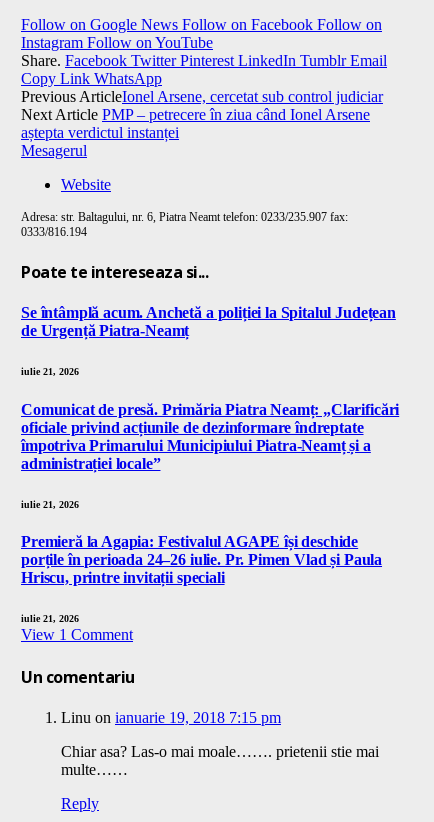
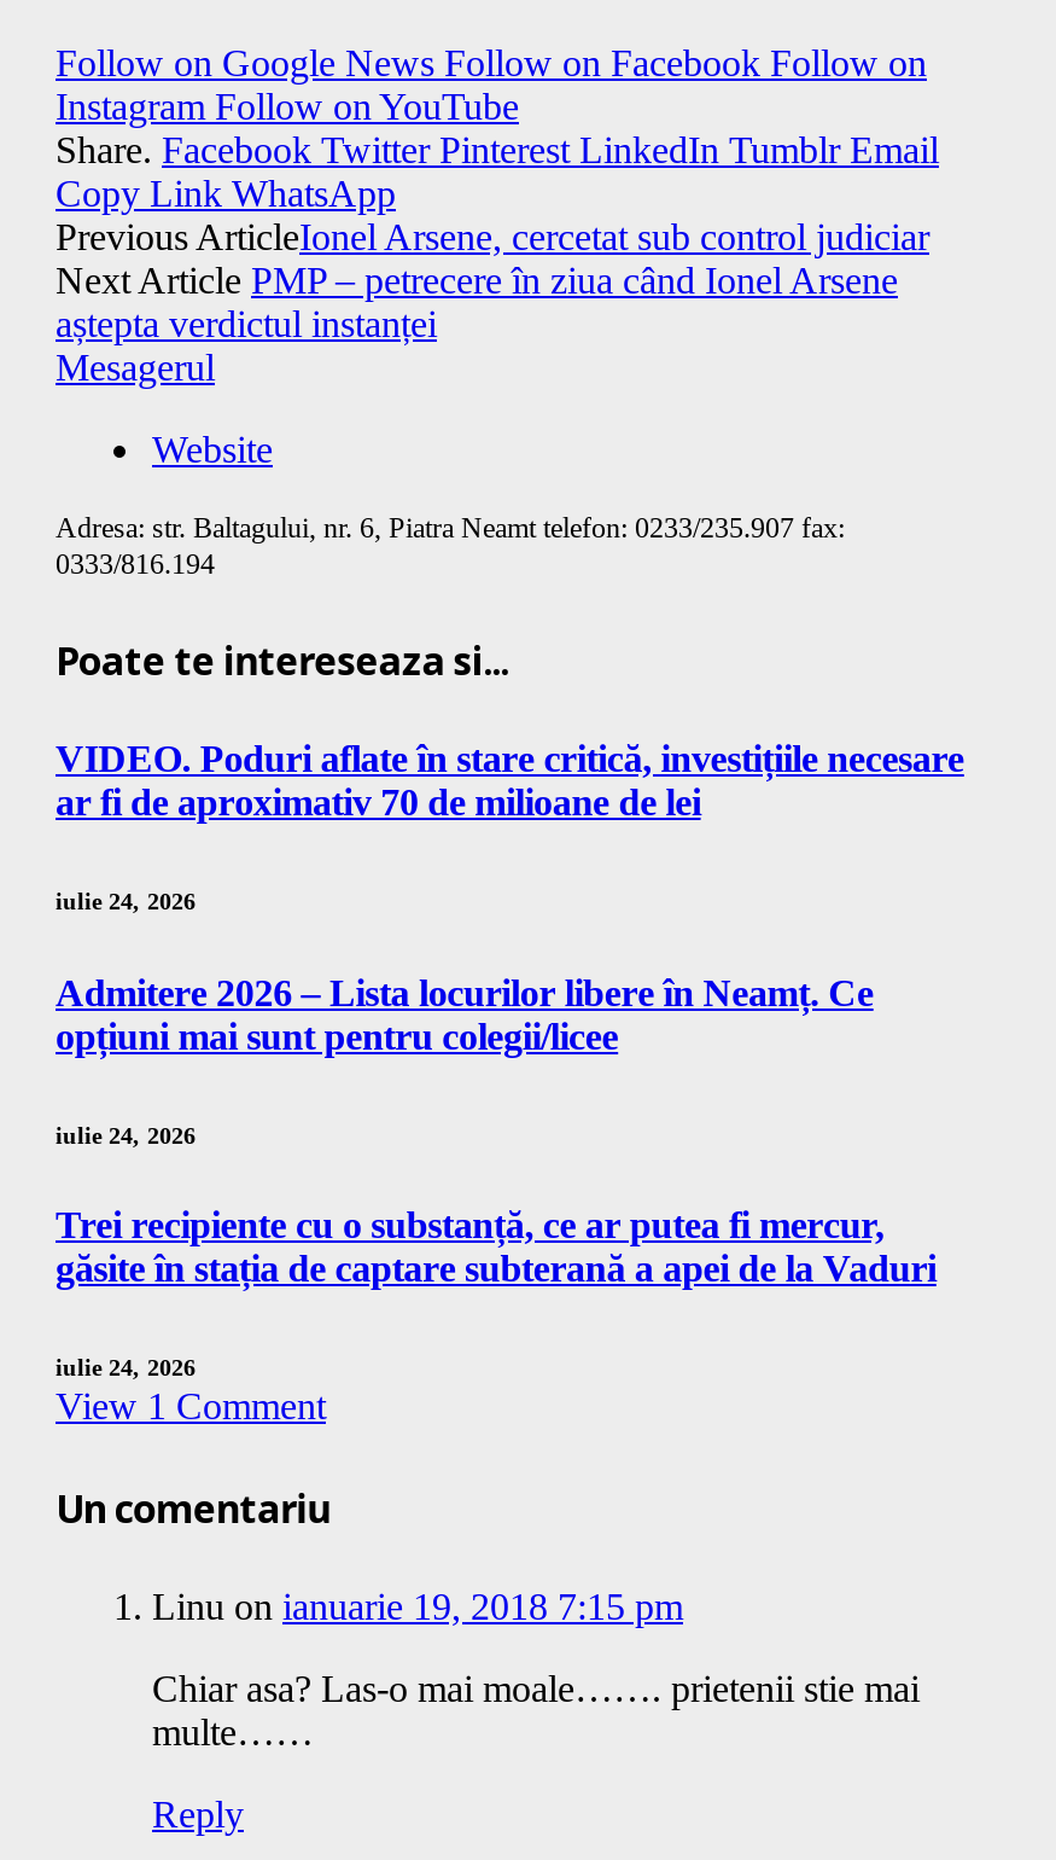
- Se întâmplă acum. Anchetă a poliției la Spitalul Județean
- de Urgență Piatra-Neamț
+ VIDEO. Poduri aflate în stare critică, investițiile necesare
+ ar fi de aproximativ 70 de milioane de lei

- iulie 21, 2026
+ iulie 24, 2026

- Comunicat de presă. Primăria Piatra Neamț: „Clarificări
- oficiale privind acțiunile de dezinformare îndreptate
- împotriva Primarului Municipiului Piatra-Neamț și a
- administrației locale”
+ Admitere 2026 – Lista locurilor libere în Neamț. Ce
+ opțiuni mai sunt pentru colegii/licee

- iulie 21, 2026
+ iulie 24, 2026

- Premieră la Agapia: Festivalul AGAPE își deschide
- porțile în perioada 24–26 iulie. Pr. Pimen Vlad și Paula
- Hriscu, printre invitații speciali
+ Trei recipiente cu o substanță, ce ar putea fi mercur,
+ găsite în stația de captare subterană a apei de la Vaduri

- iulie 21, 2026
+ iulie 24, 2026
